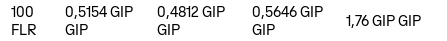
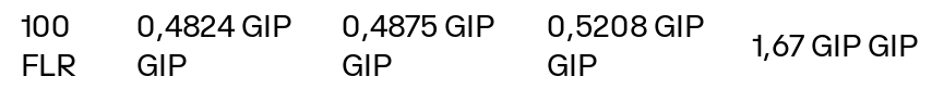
- 0,5154 GIP
+ 0,4824 GIP

- 0,4812 GIP
+ 0,4875 GIP

- 0,5646 GIP
+ 0,5208 GIP

- 1,76 GIP GIP
+ 1,67 GIP GIP
